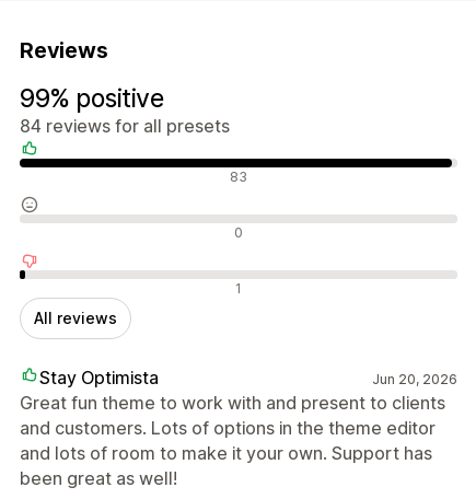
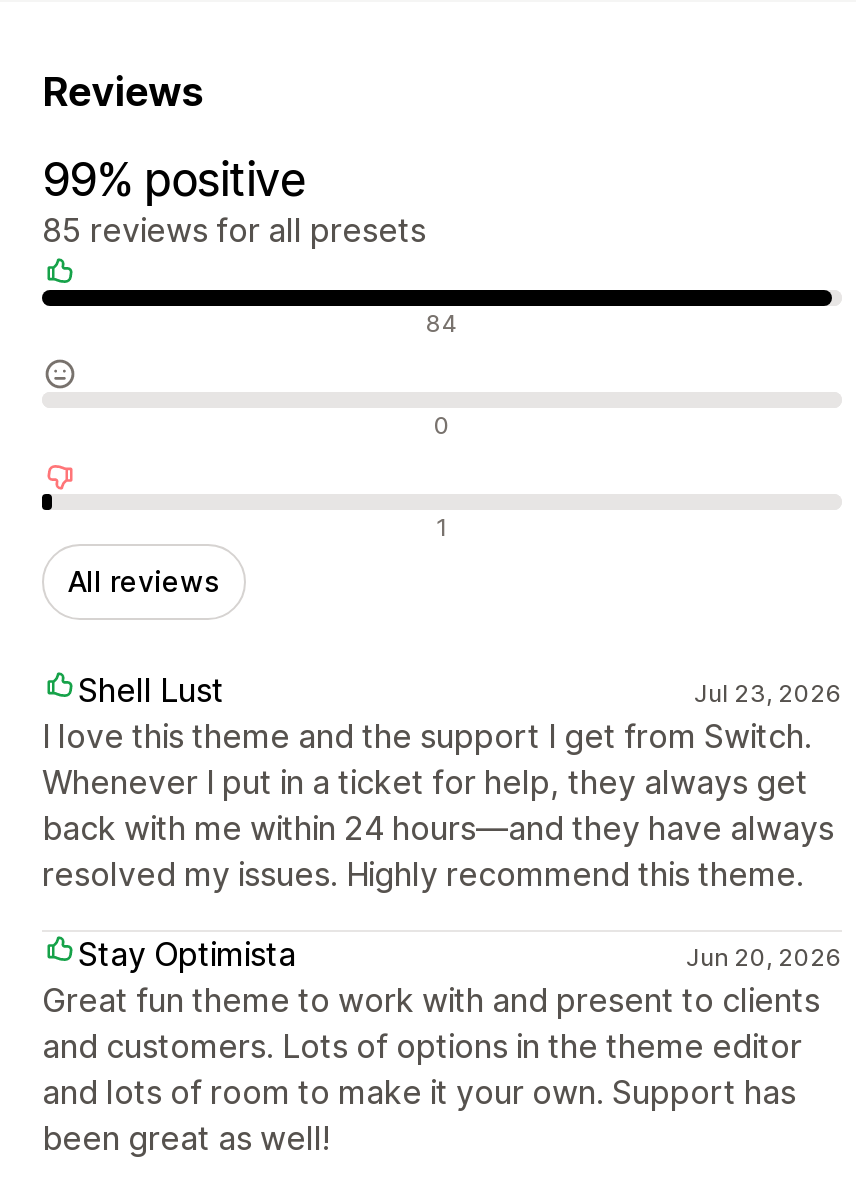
- 84 reviews for all presets
+ 85 reviews for all presets

- 83
+ 84

+ Shell Lust
+ Jul 23, 2026
+ I love this theme and the support I get from Switch.
+ Whenever I put in a ticket for help, they always get
+ back with me within 24 hours—and they have always
+ resolved my issues. Highly recommend this theme.
